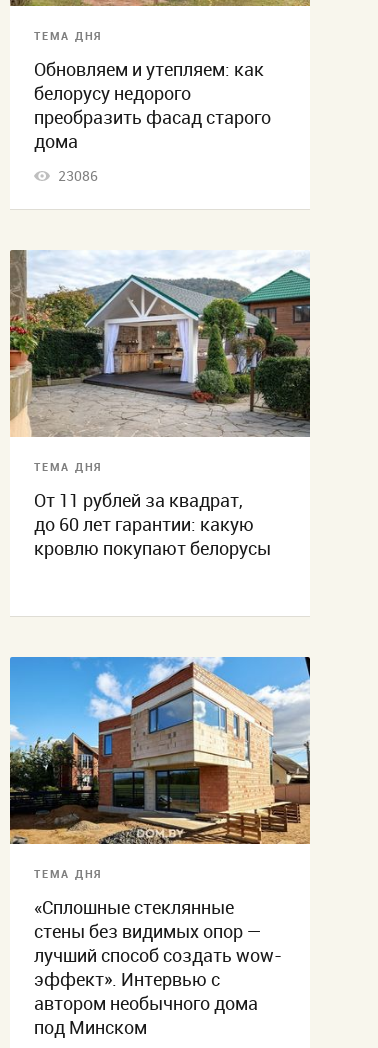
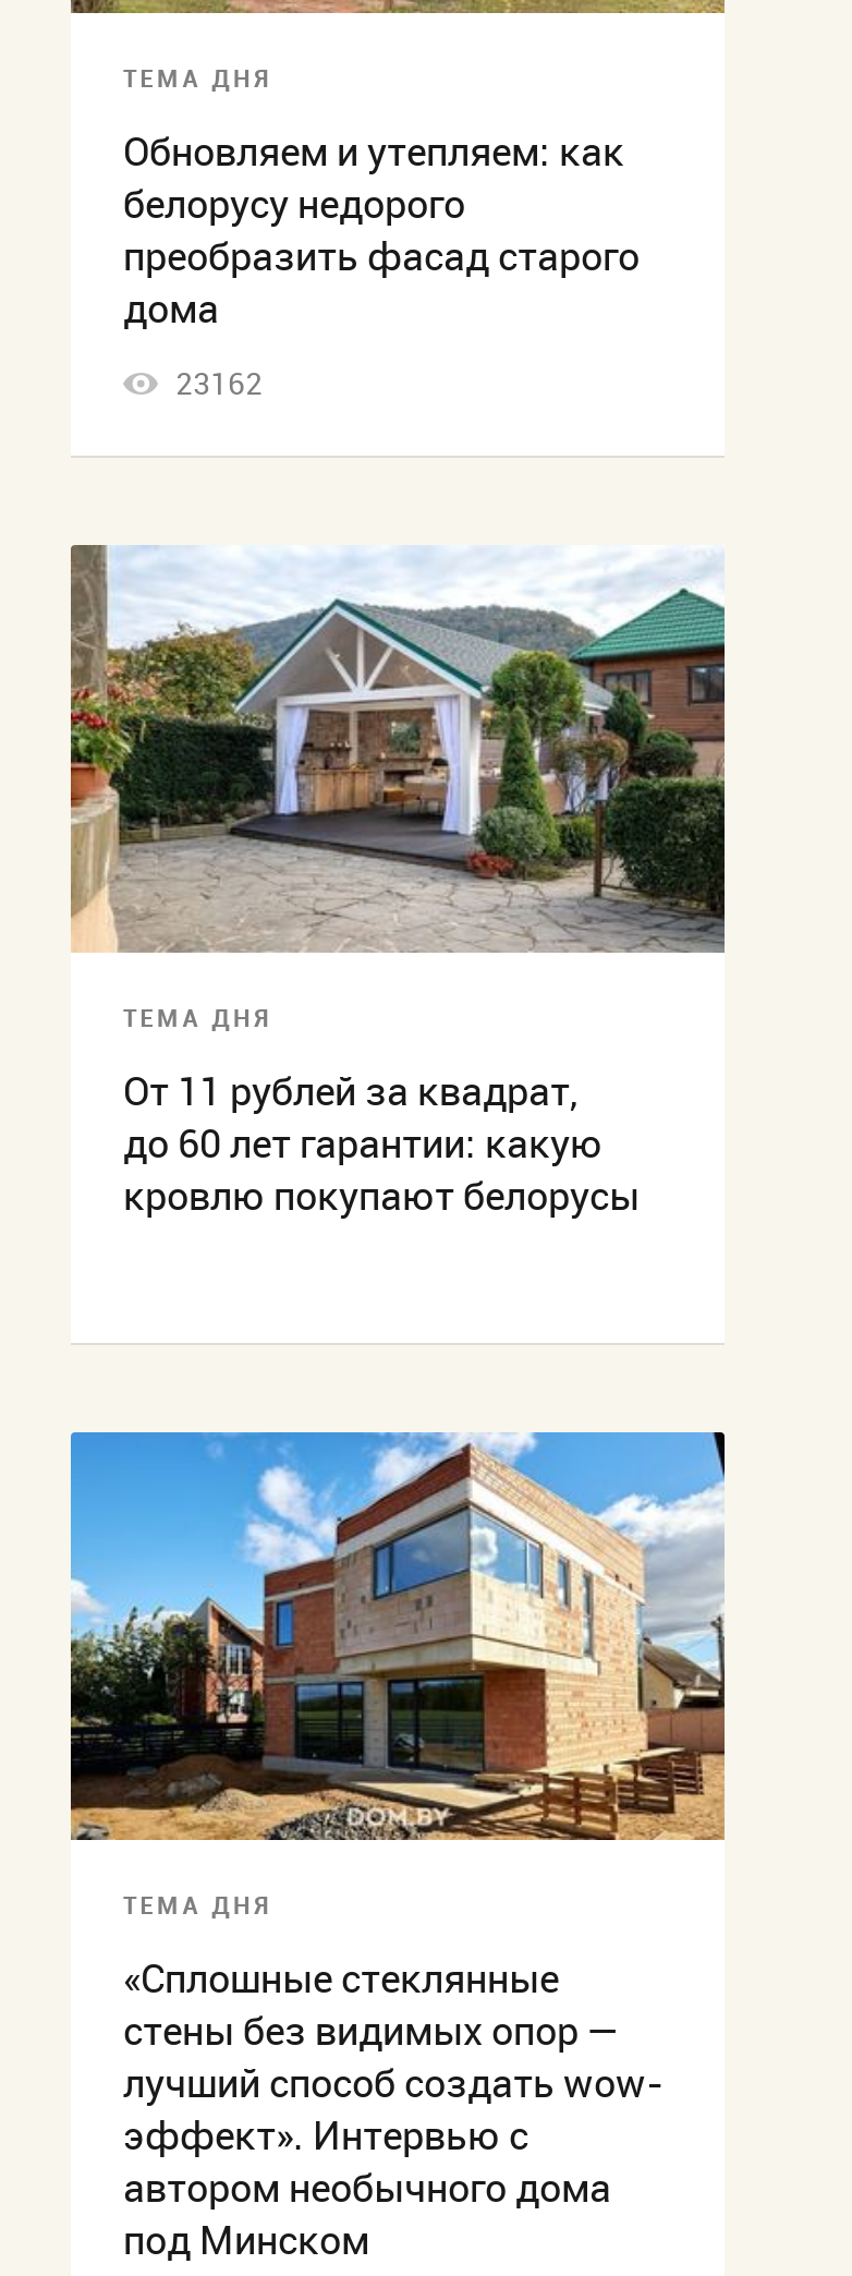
- 23086
+ 23162
